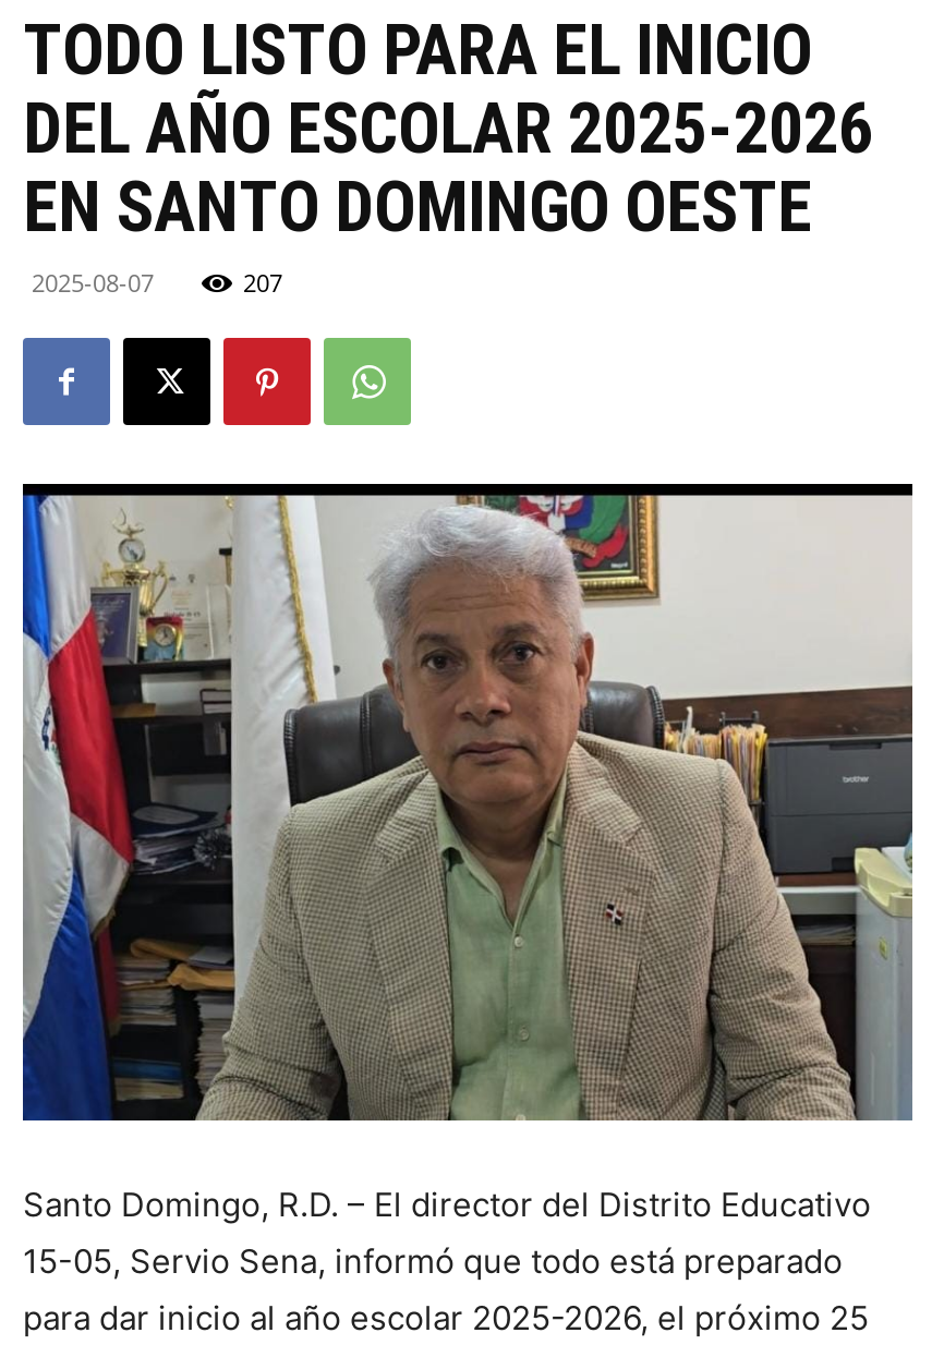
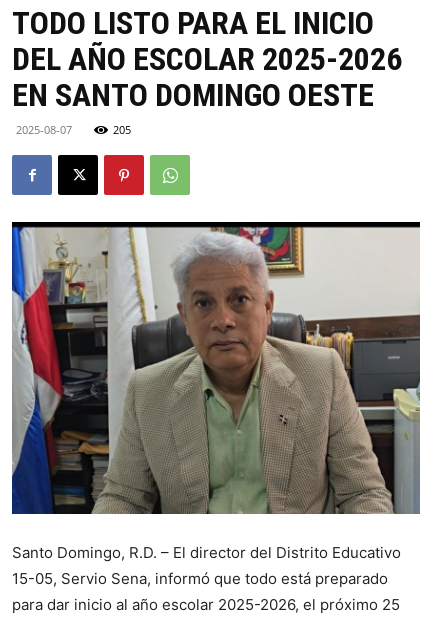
- 207
+ 205
